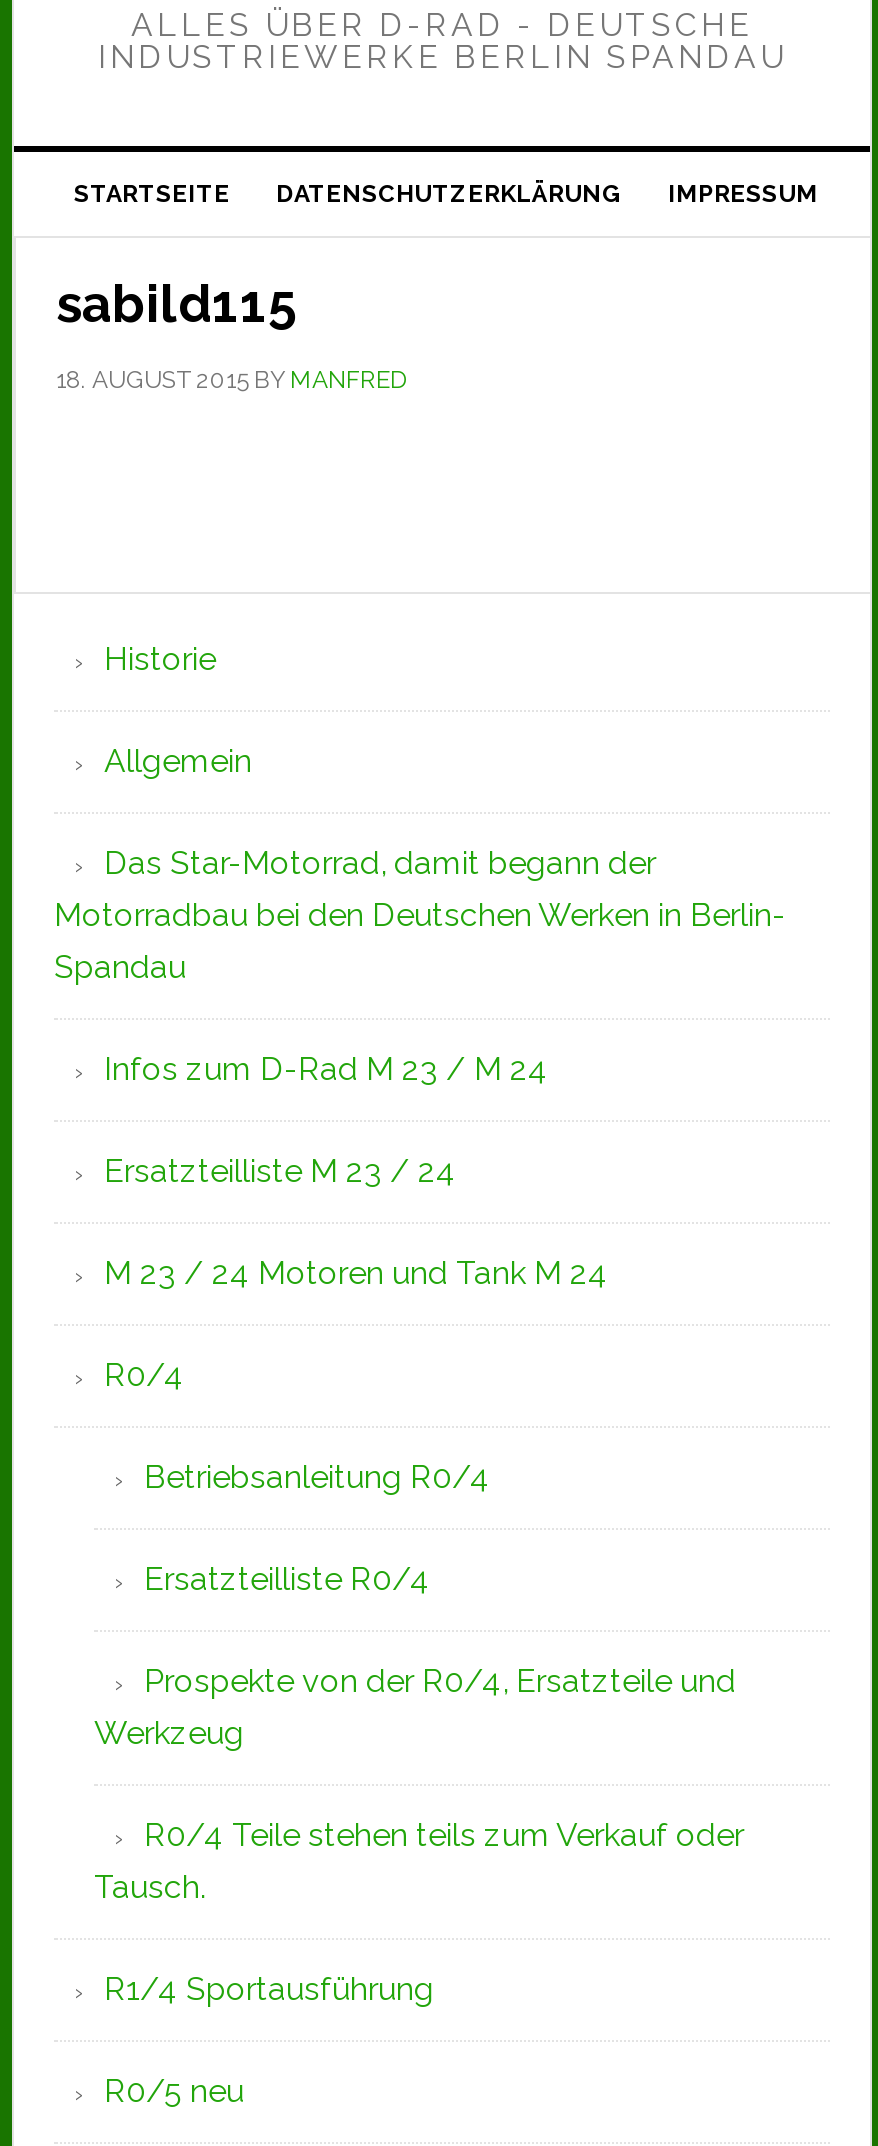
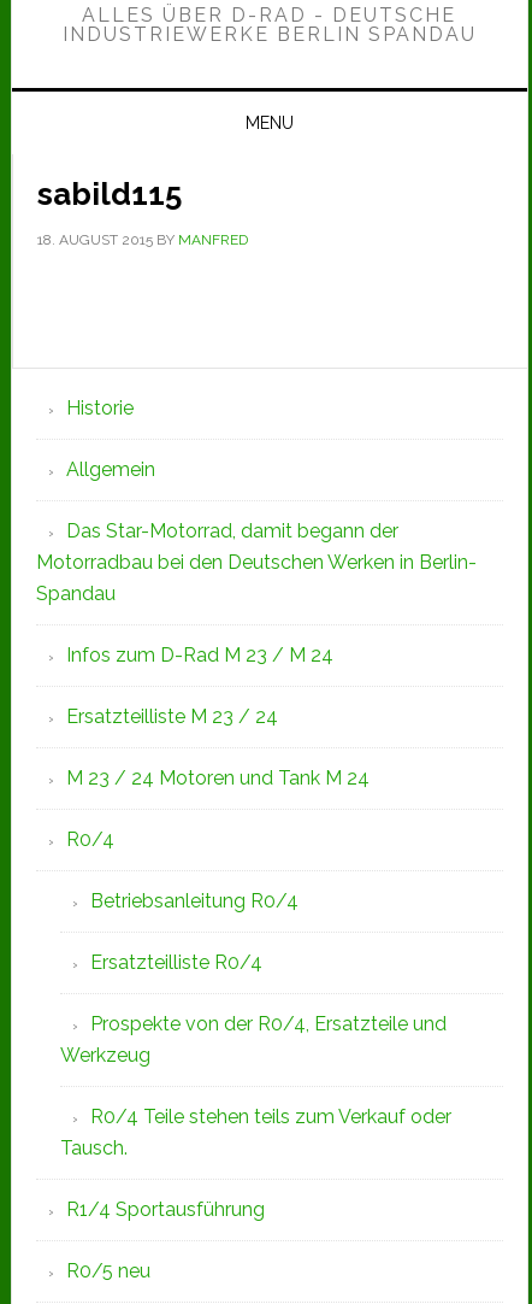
- STARTSEITE
- DATENSCHUTZERKLÄRUNG
- IMPRESSUM
+ MENU
